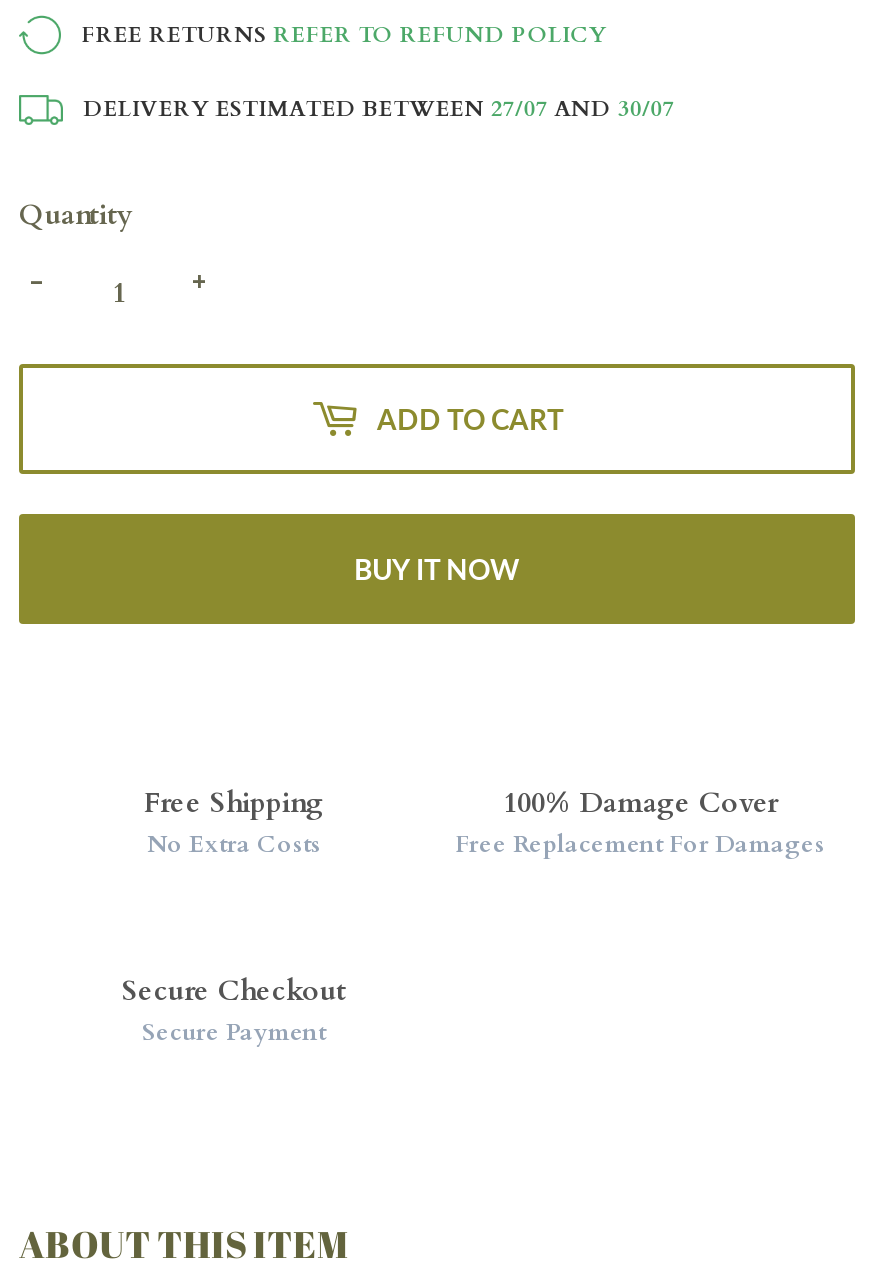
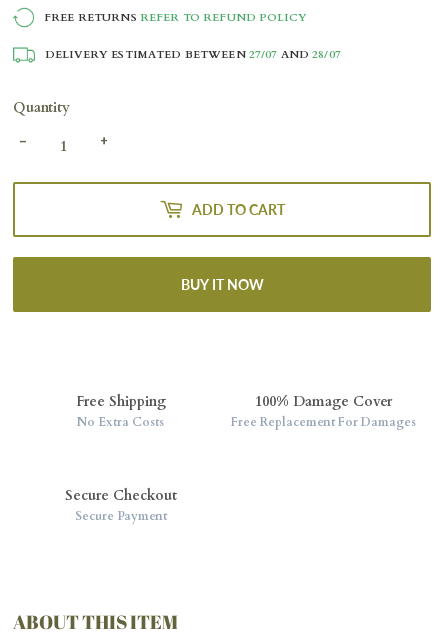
- DELIVERY ESTIMATED BETWEEN 27/07 AND 30/07
+ DELIVERY ESTIMATED BETWEEN 27/07 AND 28/07
